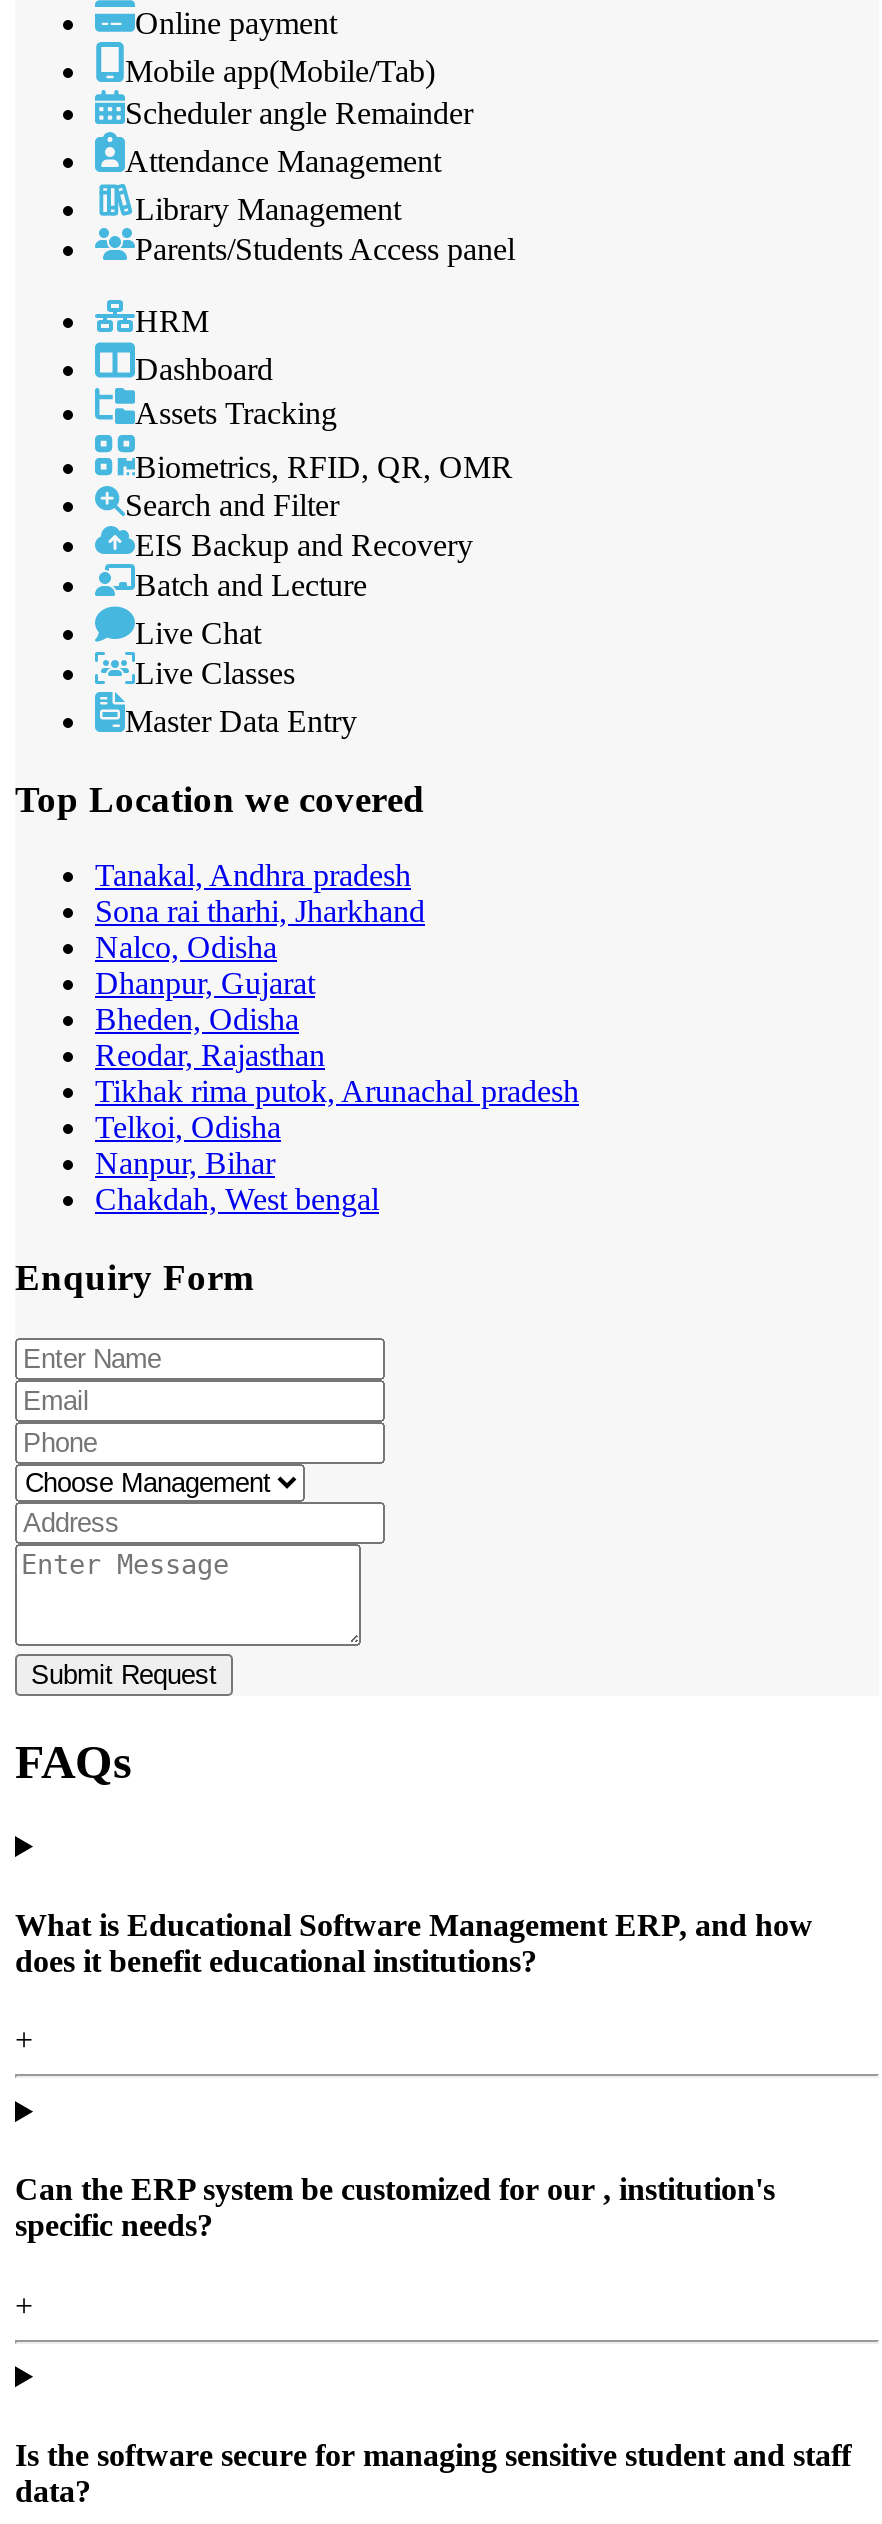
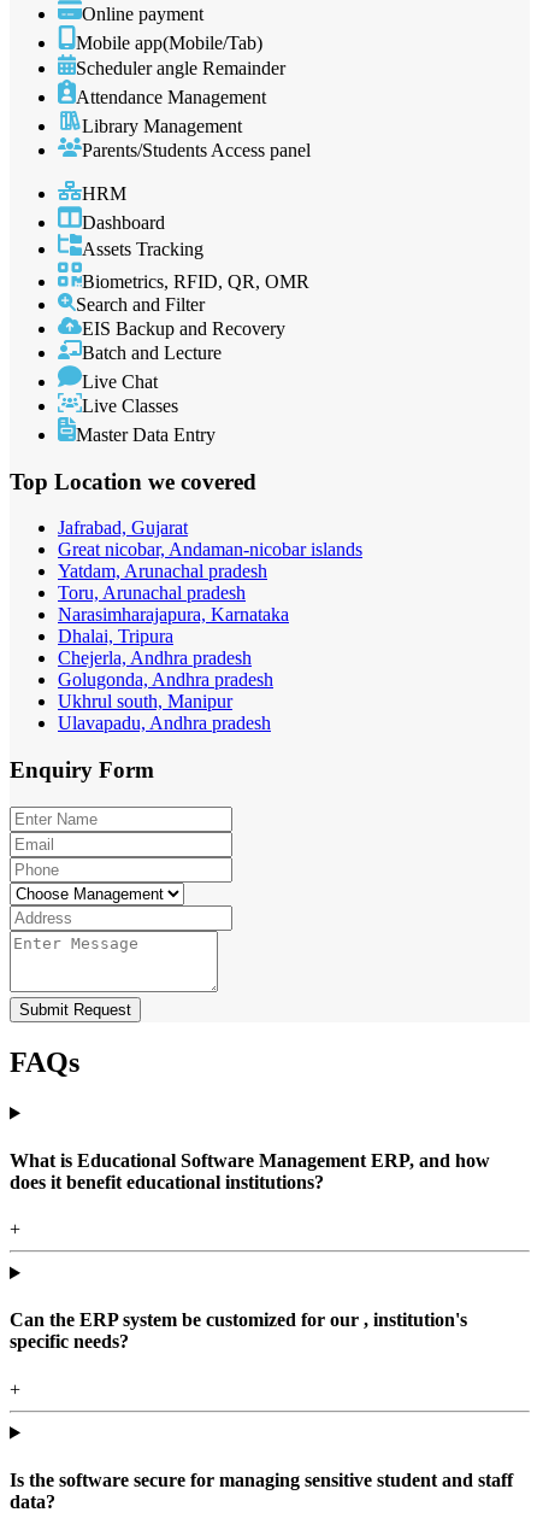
- Tanakal, Andhra pradesh
- Sona rai tharhi, Jharkhand
- Nalco, Odisha
- Dhanpur, Gujarat
- Bheden, Odisha
- Reodar, Rajasthan
- Tikhak rima putok, Arunachal pradesh
- Telkoi, Odisha
- Nanpur, Bihar
- Chakdah, West bengal
+ Jafrabad, Gujarat
+ Great nicobar, Andaman-nicobar islands
+ Yatdam, Arunachal pradesh
+ Toru, Arunachal pradesh
+ Narasimharajapura, Karnataka
+ Dhalai, Tripura
+ Chejerla, Andhra pradesh
+ Golugonda, Andhra pradesh
+ Ukhrul south, Manipur
+ Ulavapadu, Andhra pradesh
